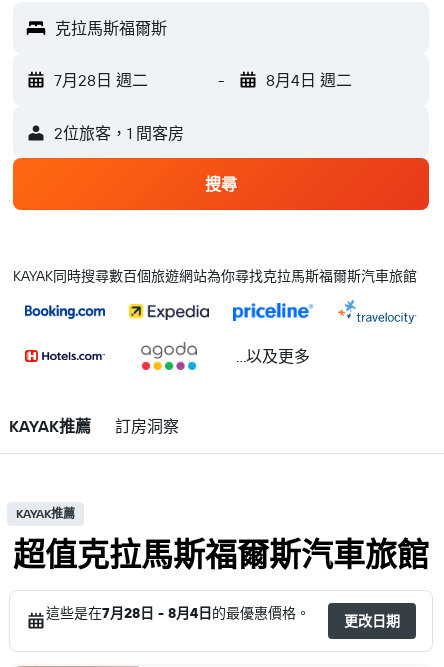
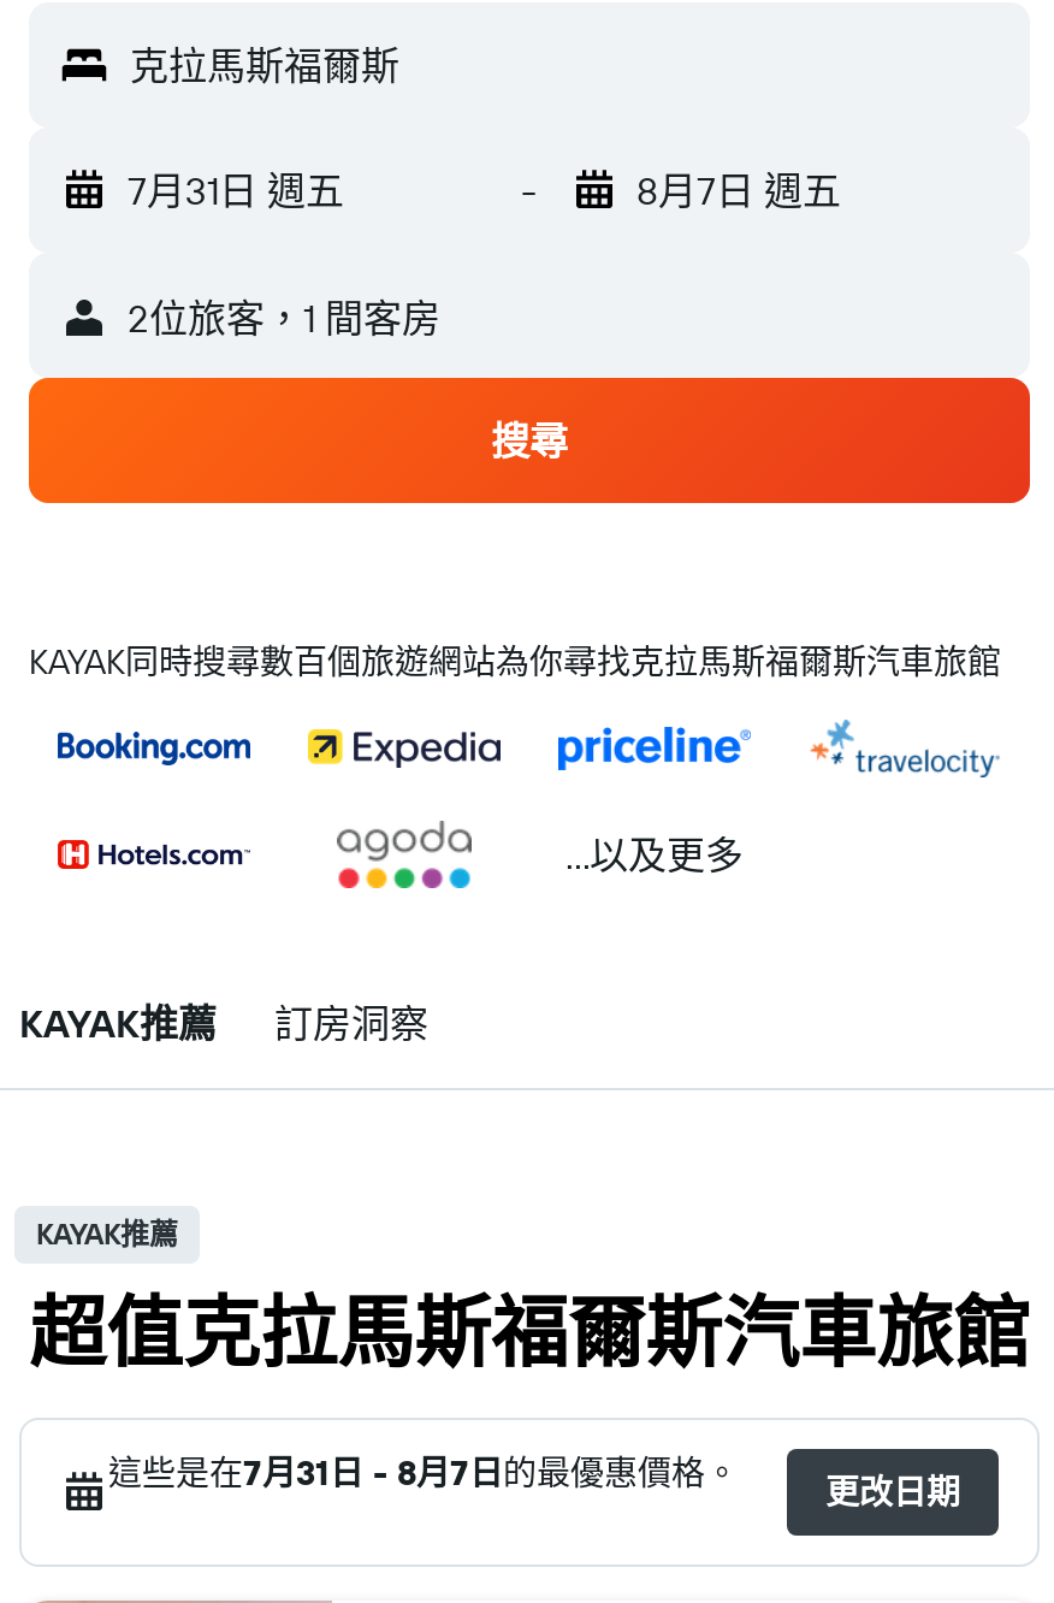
- 7月28日 週二
+ 7月31日 週五

- 8月4日 週二
+ 8月7日 週五

- 這些是在7月28日 - 8月4日的最優惠價格。
+ 這些是在7月31日 - 8月7日的最優惠價格。
